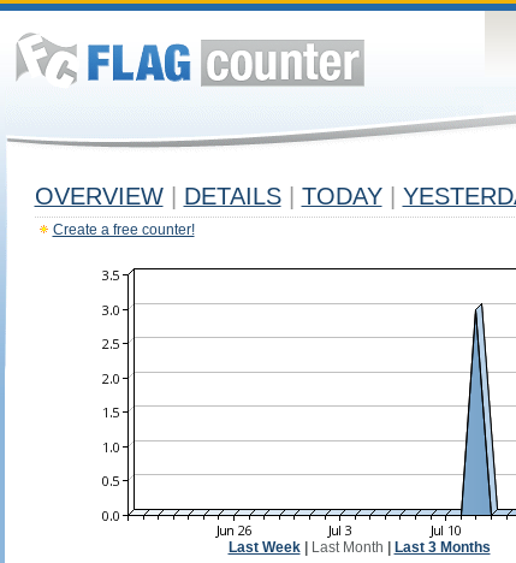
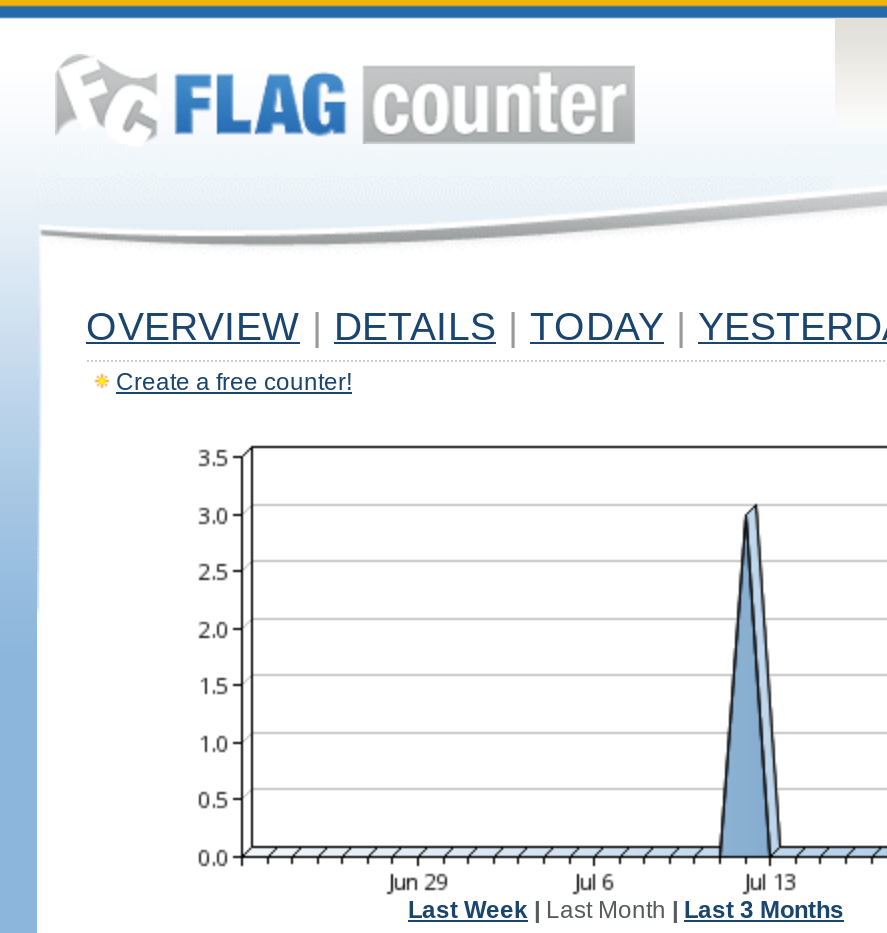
- [image]
+ [image]
